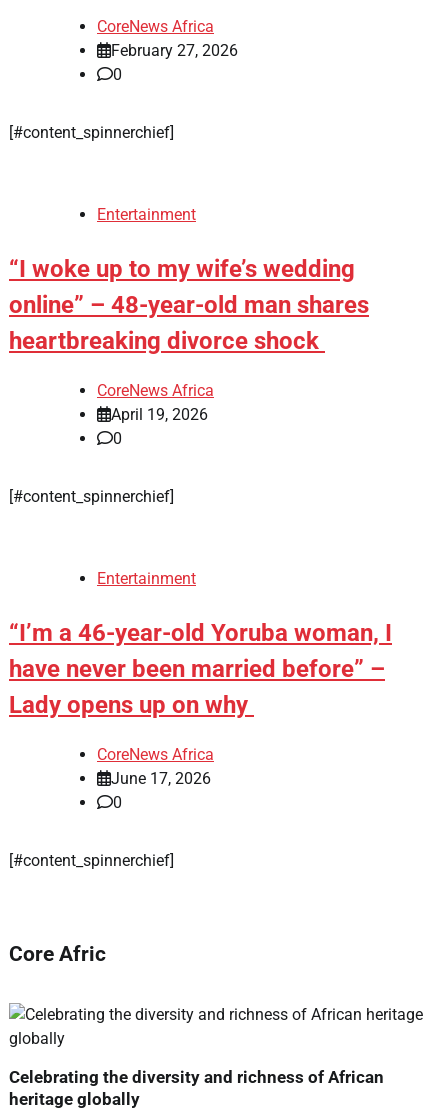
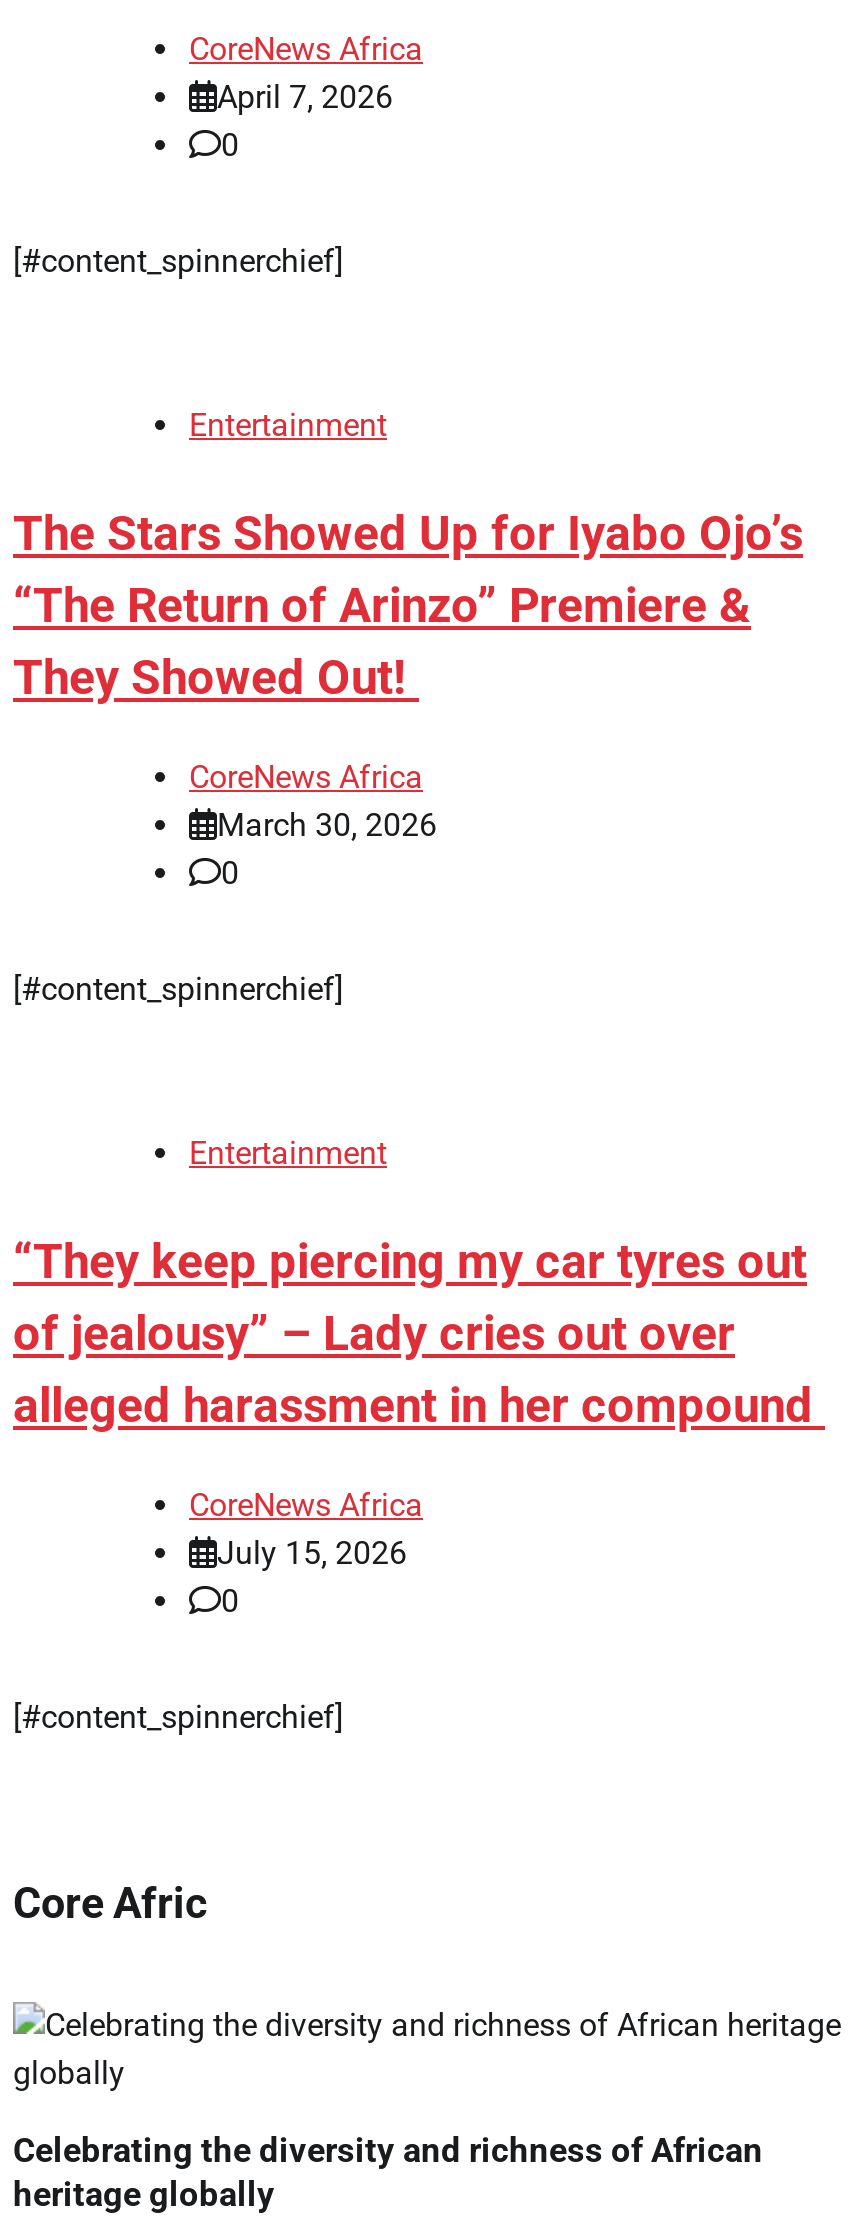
- February 27, 2026
+ April 7, 2026

- “I woke up to my wife’s wedding
- online” – 48-year-old man shares
- heartbreaking divorce shock
+ The Stars Showed Up for Iyabo Ojo’s
+ “The Return of Arinzo” Premiere &
+ They Showed Out!

- April 19, 2026
+ March 30, 2026

- “I’m a 46-year-old Yoruba woman, I
- have never been married before” –
- Lady opens up on why
+ “They keep piercing my car tyres out
+ of jealousy” – Lady cries out over
+ alleged harassment in her compound

- June 17, 2026
+ July 15, 2026
